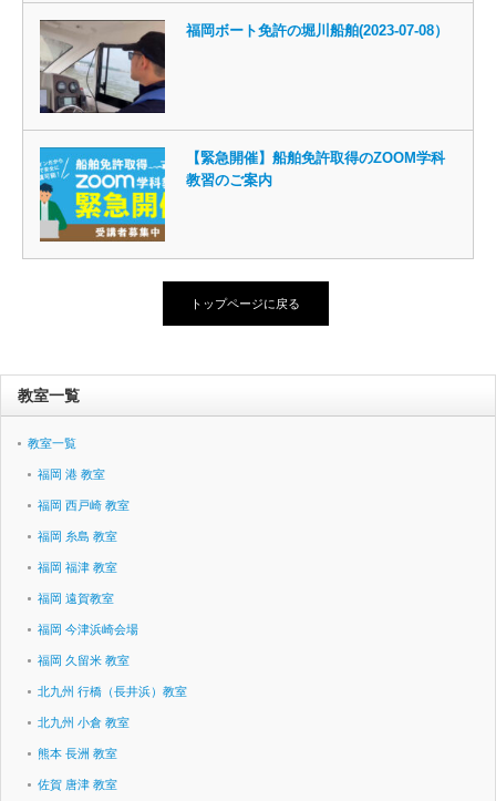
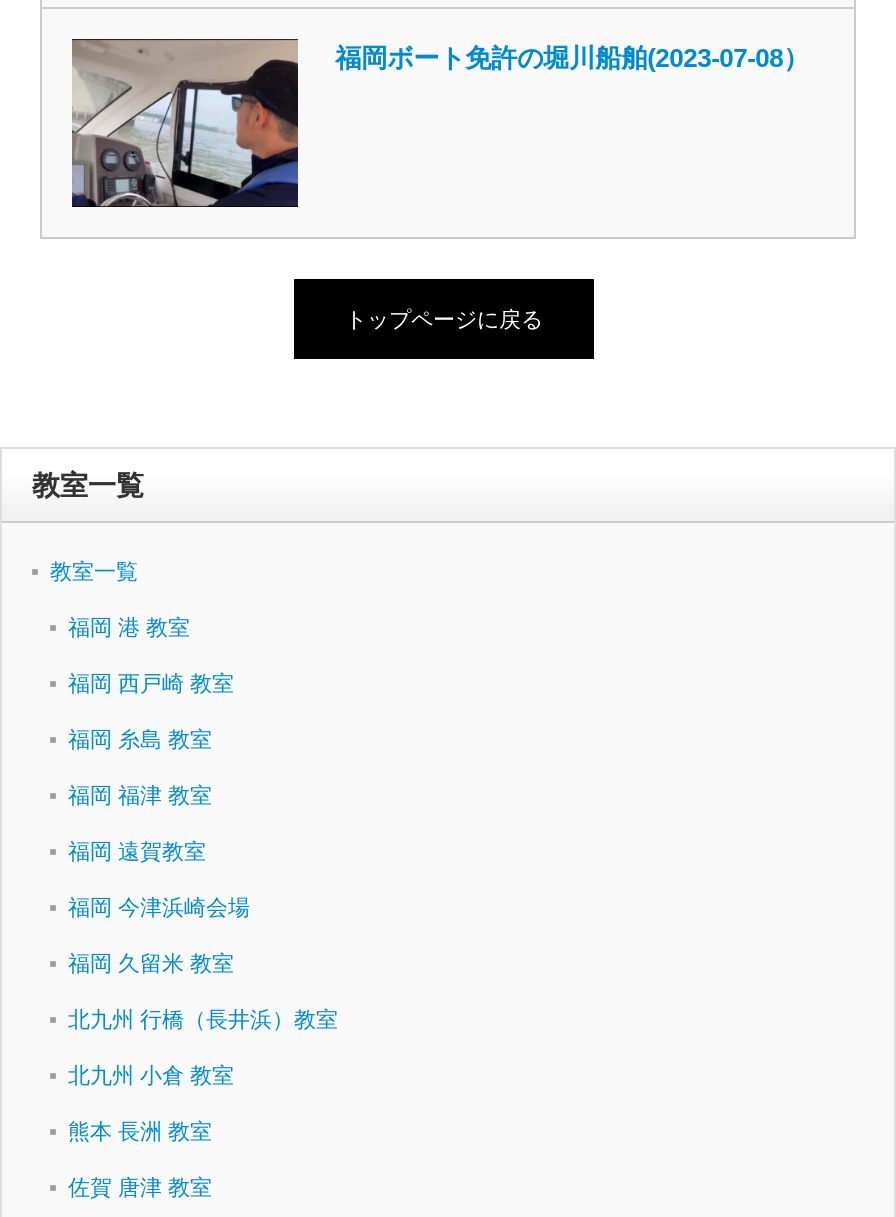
- [image]
- 【緊急開催】船舶免許取得のZOOM学科
- 教習のご案内
